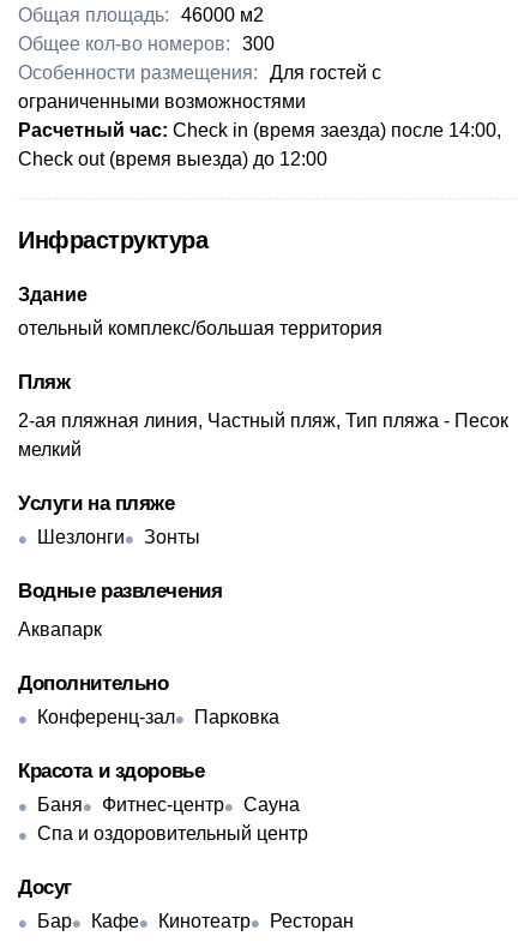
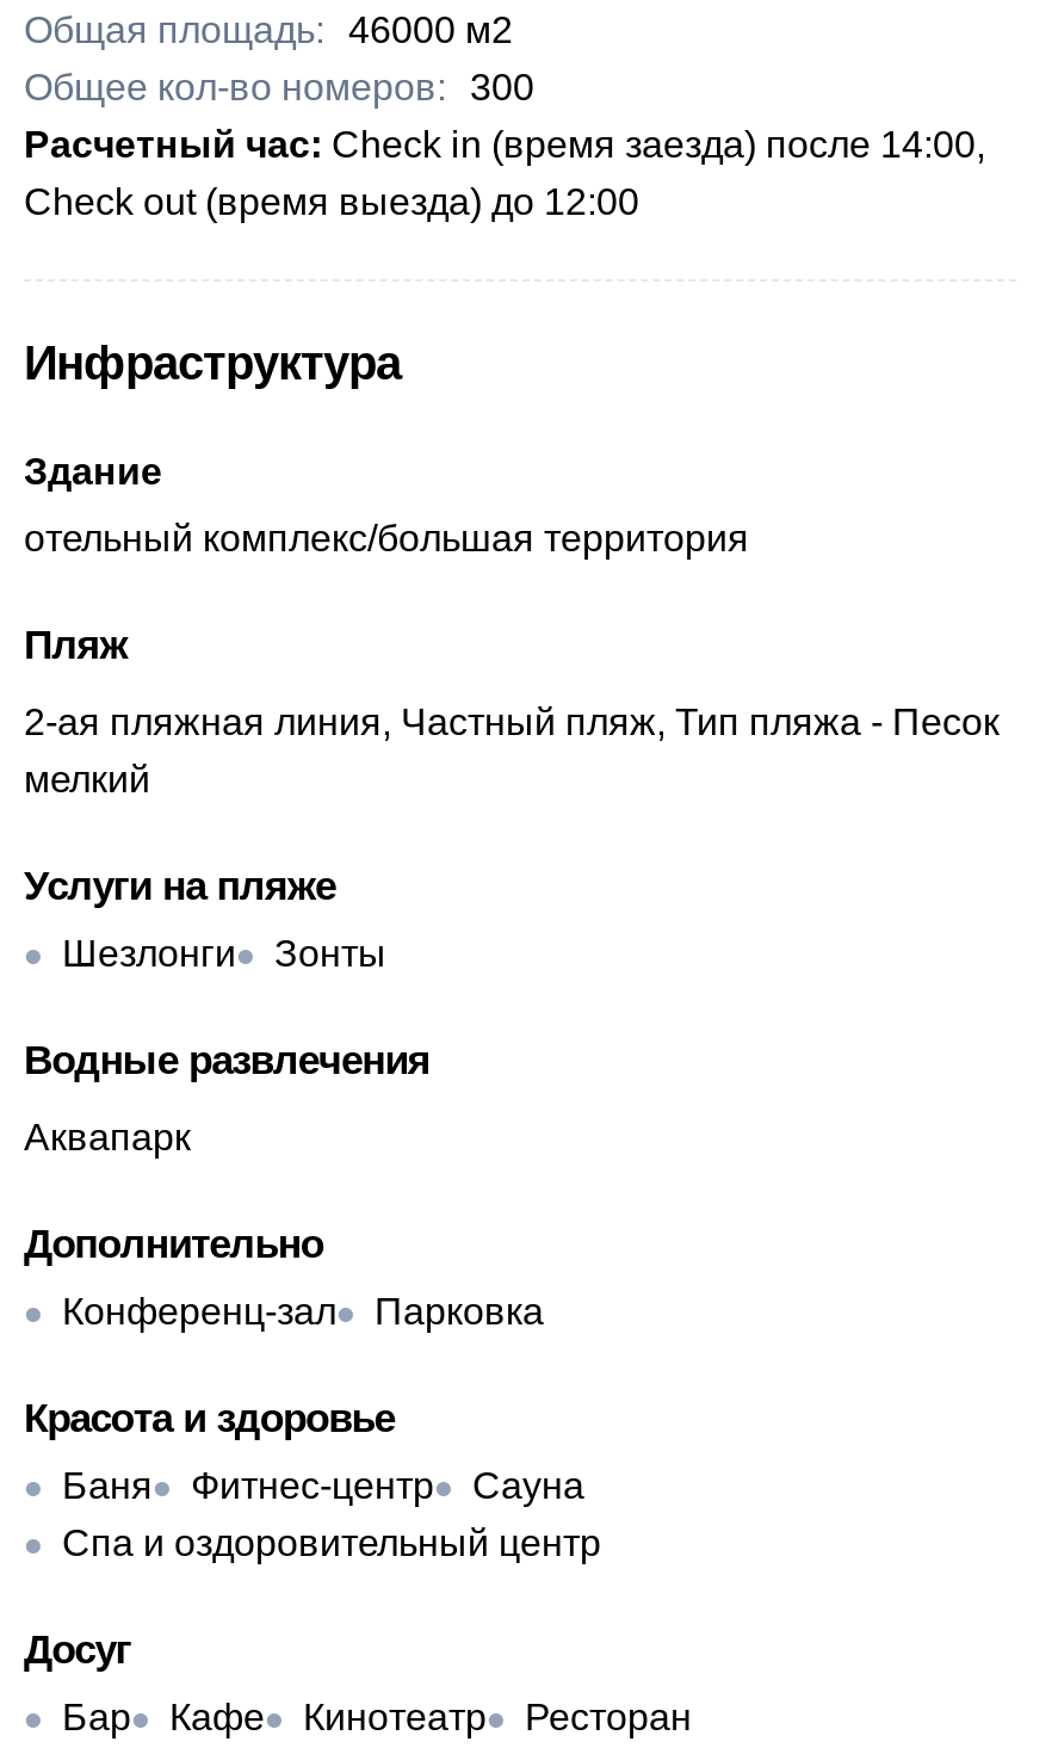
- Особенности размещения: Для гостей с
- ограниченными возможностями
